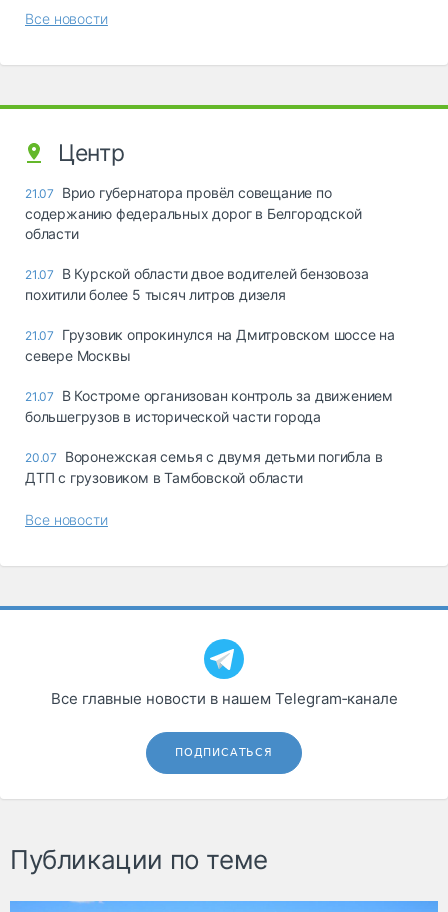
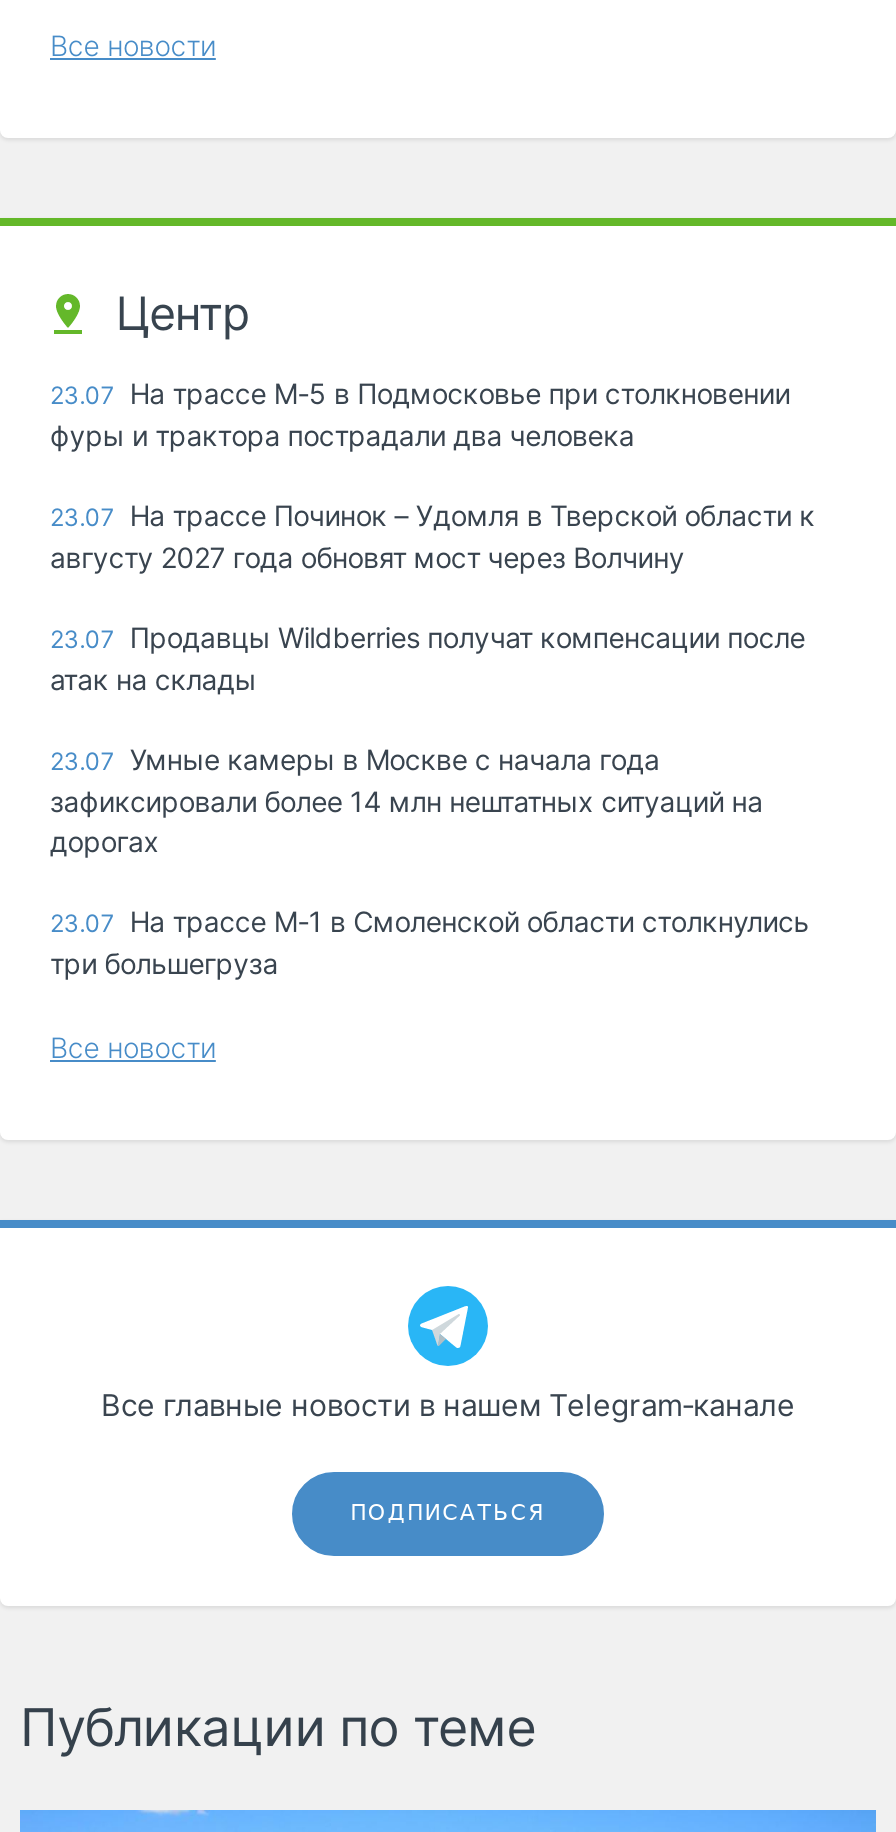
- 21.07 Врио губернатора провёл совещание по
- содержанию федеральных дорог в Белгородской
- области
+ 23.07 На трассе М-5 в Подмосковье при столкновении
+ фуры и трактора пострадали два человека

- 21.07 В Курской области двое водителей бензовоза
- похитили более 5 тысяч литров дизеля
+ 23.07 На трассе Починок – Удомля в Тверской области к
+ августу 2027 года обновят мост через Волчину

- 21.07 Грузовик опрокинулся на Дмитровском шоссе на
- севере Москвы
+ 23.07 Продавцы Wildberries получат компенсации после
+ атак на склады

- 21.07 В Костроме организован контроль за движением
- большегрузов в исторической части города
+ 23.07 Умные камеры в Москве с начала года
+ зафиксировали более 14 млн нештатных ситуаций на
+ дорогах

- 20.07 Воронежская семья с двумя детьми погибла в
- ДТП с грузовиком в Тамбовской области
+ 23.07 На трассе М-1 в Смоленской области столкнулись
+ три большегруза
